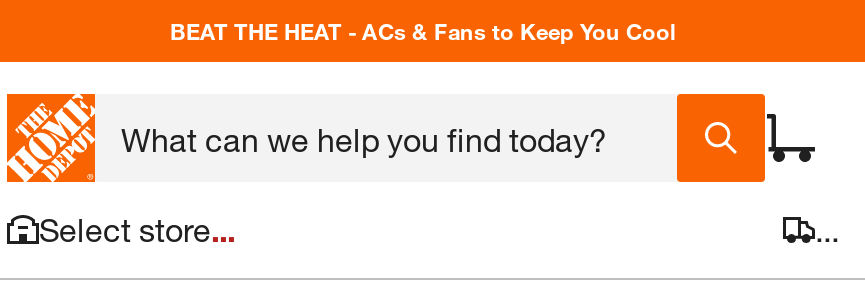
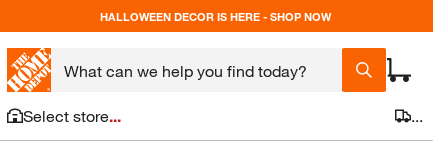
- BEAT THE HEAT - ACs & Fans to Keep You Cool
+ HALLOWEEN DECOR IS HERE - SHOP NOW
